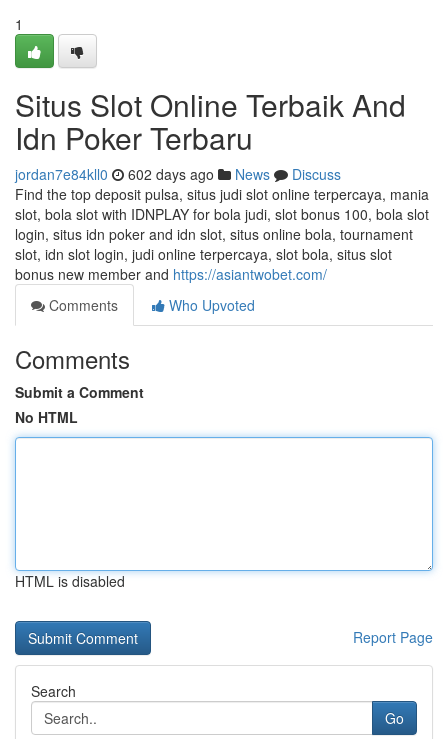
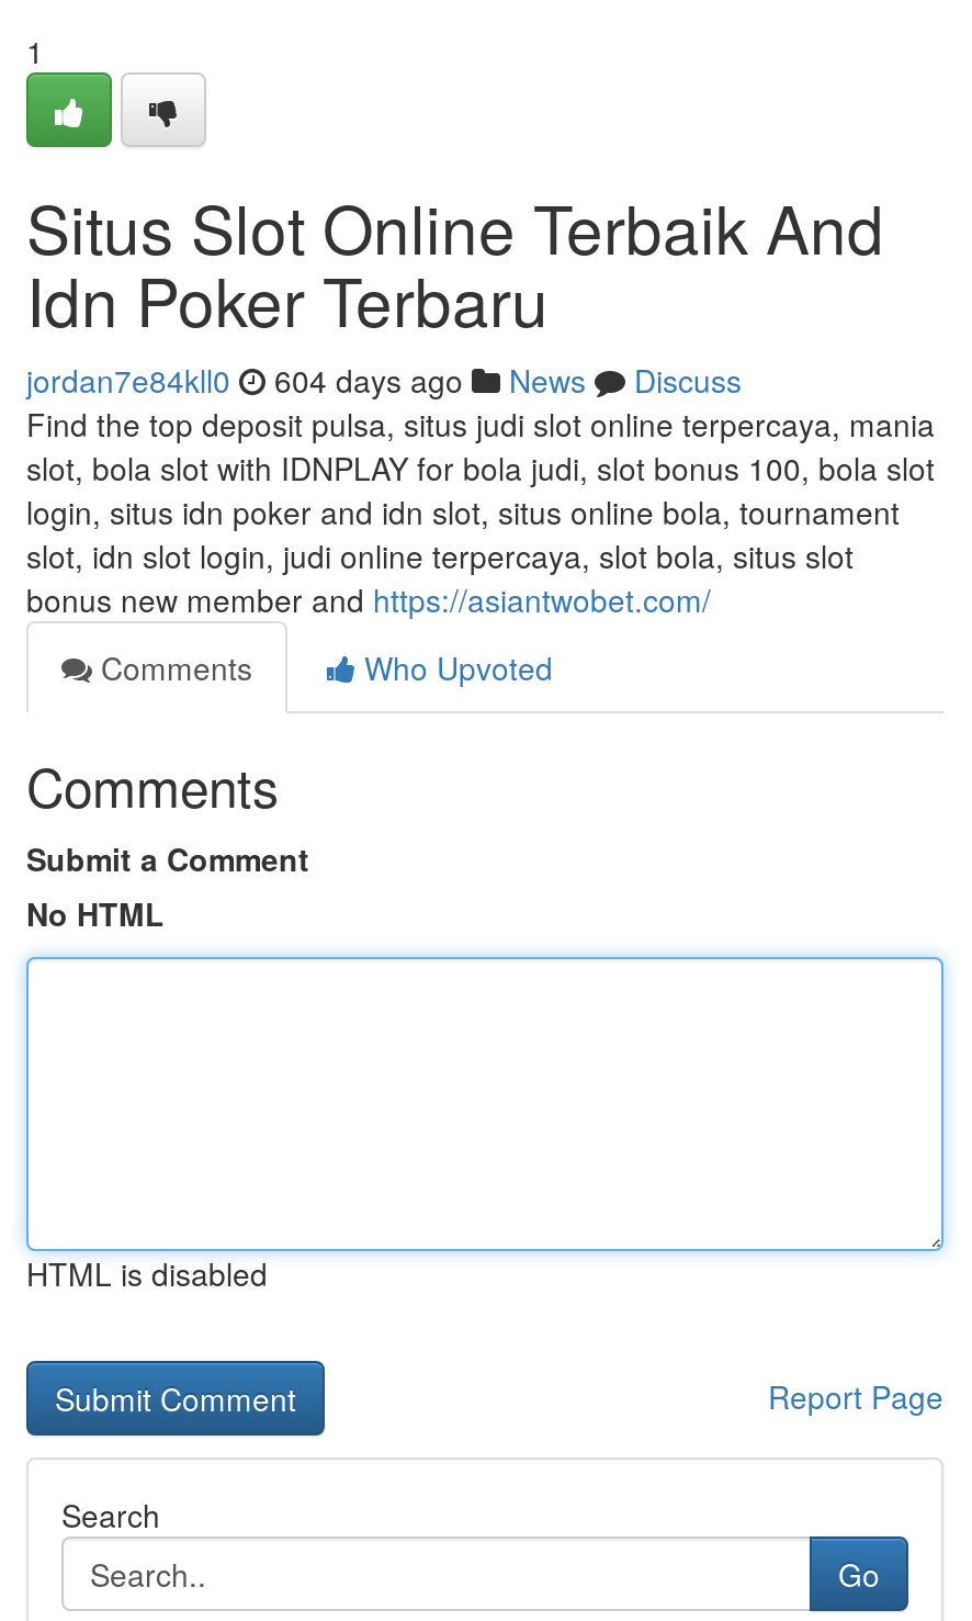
- jordan7e84kll0 602 days ago News Discuss
+ jordan7e84kll0 604 days ago News Discuss
